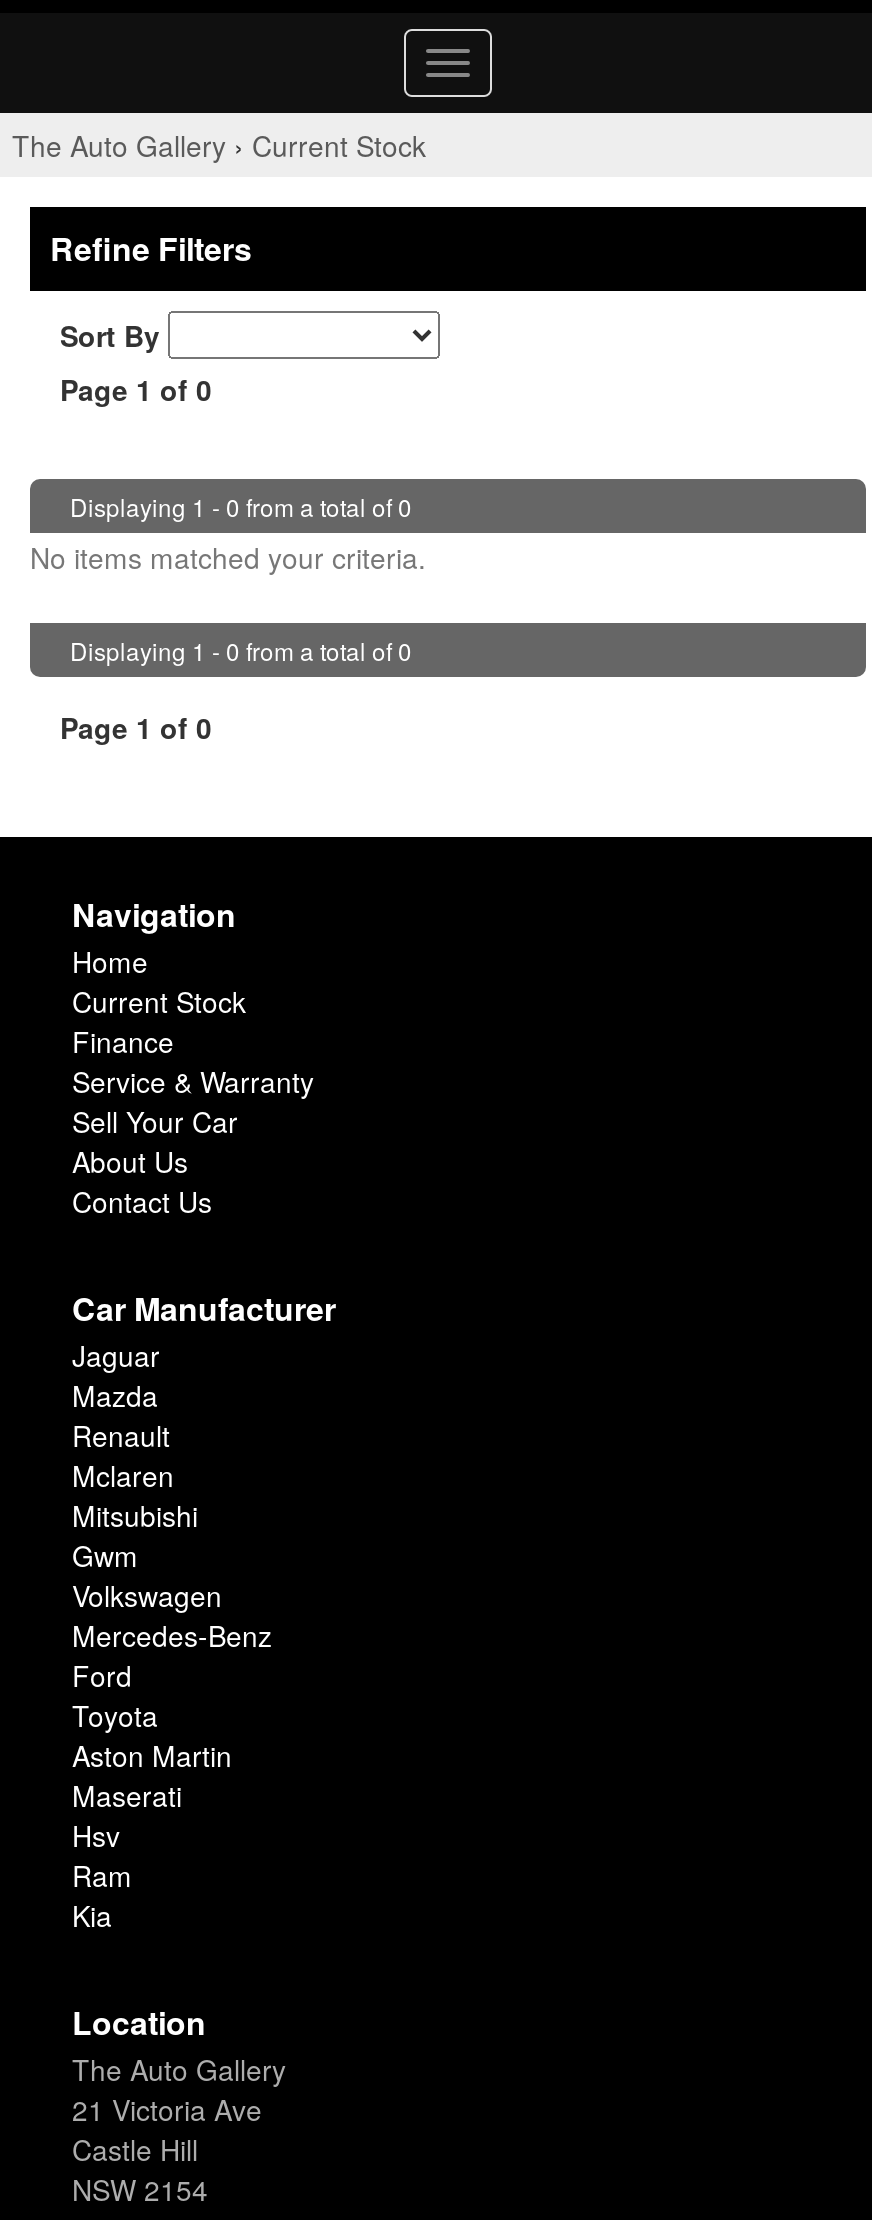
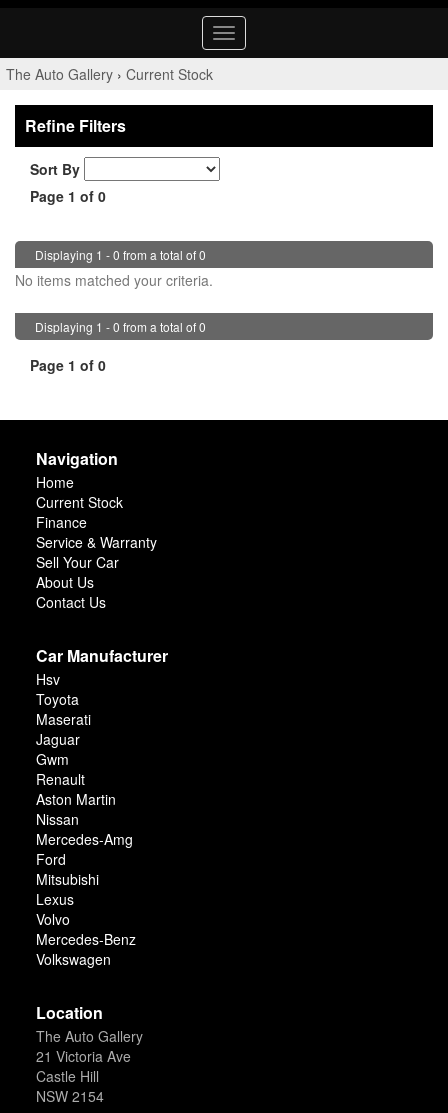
moved down: Toyota | Maserati | Jaguar | Gwm | Renault | Aston Martin

- Mazda
- Mclaren

moved down: Ford | Mitsubishi

moved down: Mercedes-Benz | Volkswagen

moved up: Hsv

- Ram
- Kia
+ Nissan
+ Mercedes-Amg
+ Lexus
+ Volvo
